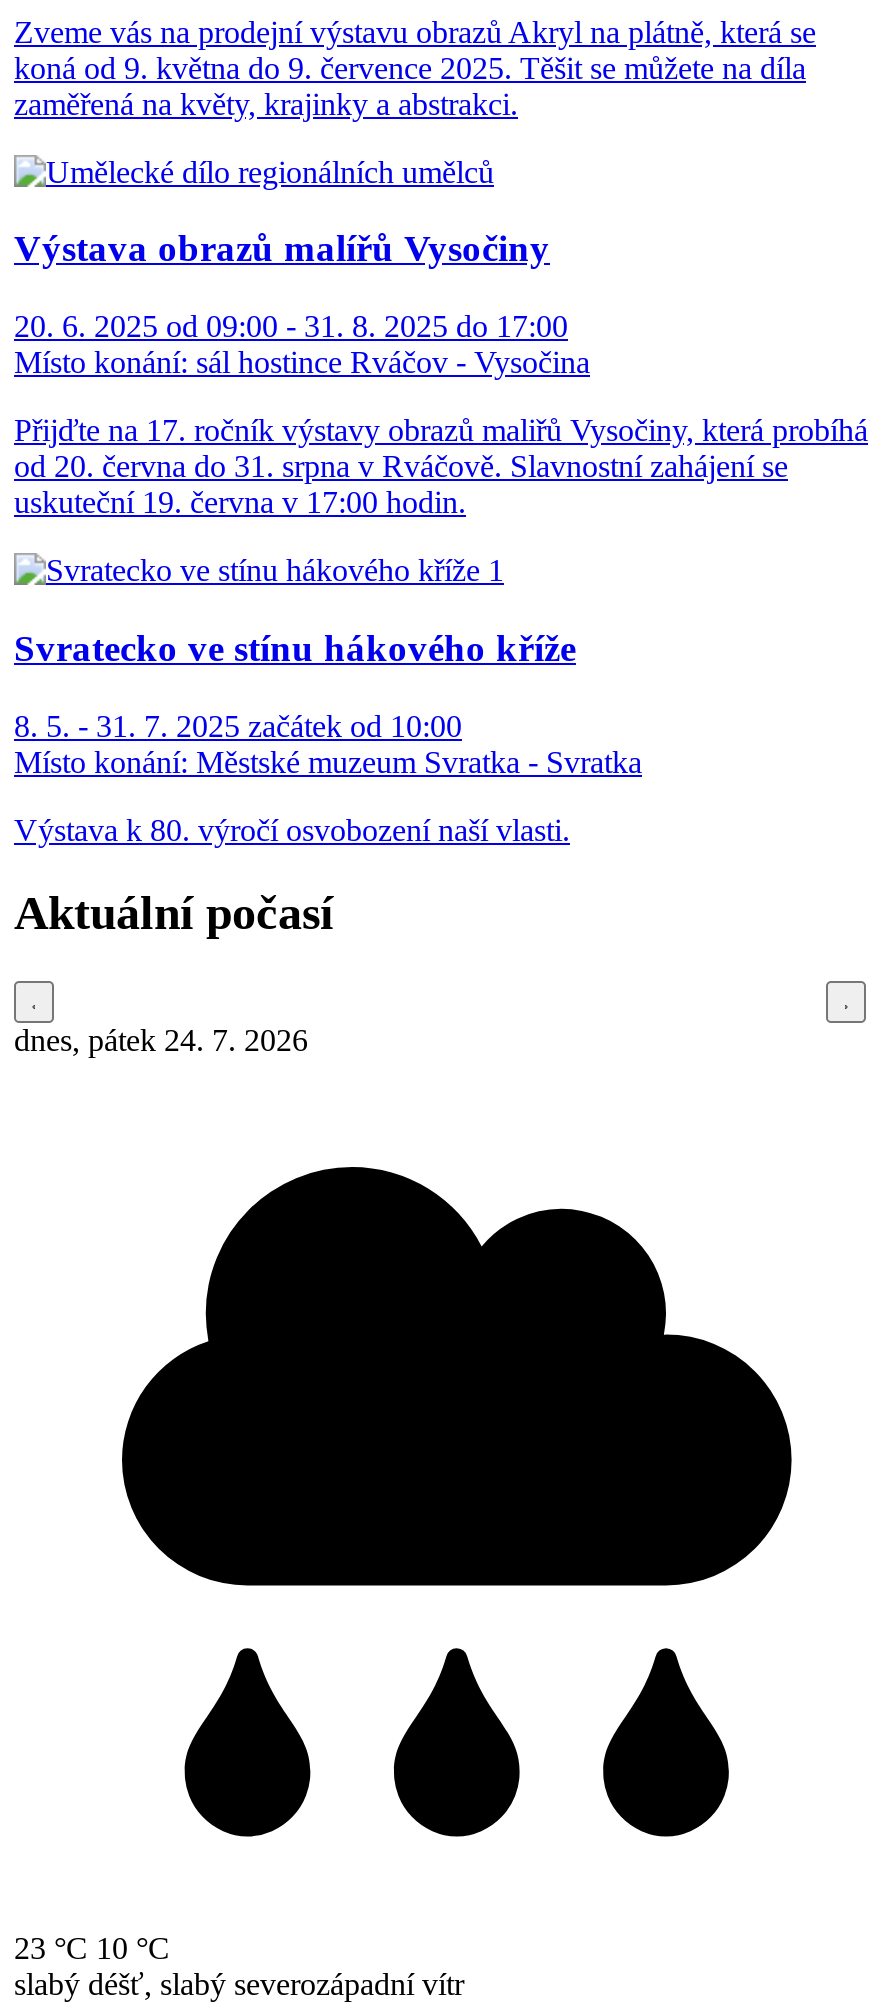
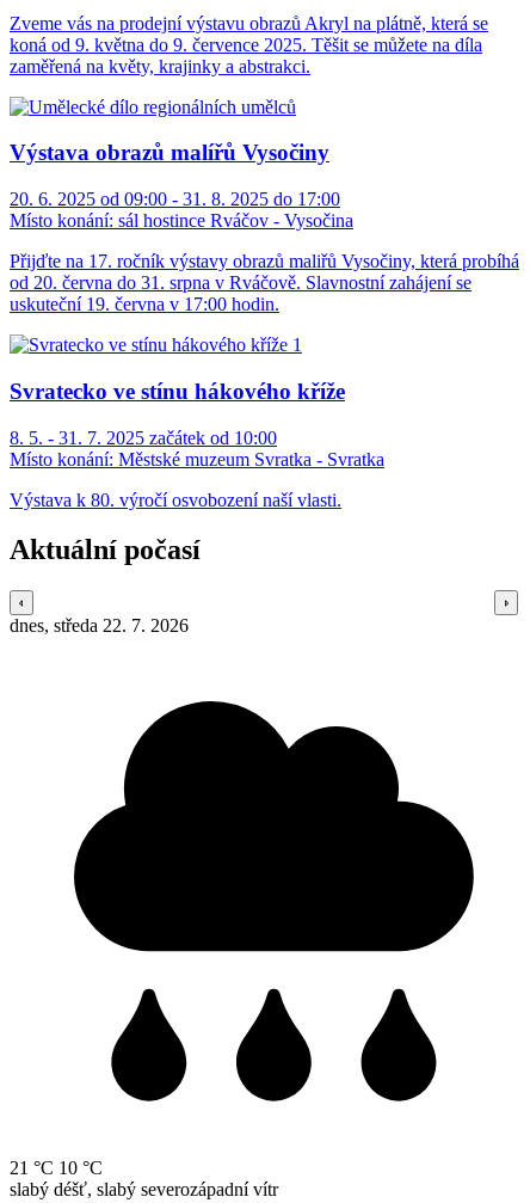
- dnes, pátek 24. 7. 2026
+ dnes, středa 22. 7. 2026

- 23 °C 10 °C
+ 21 °C 10 °C
